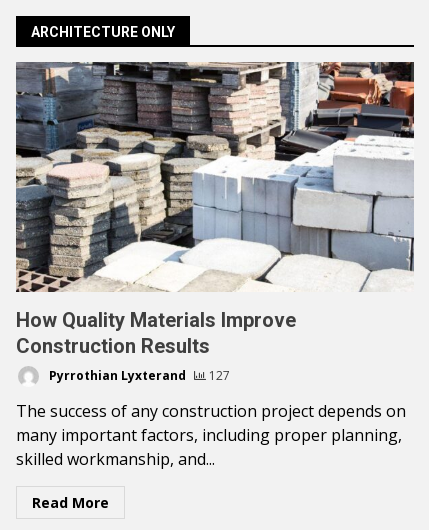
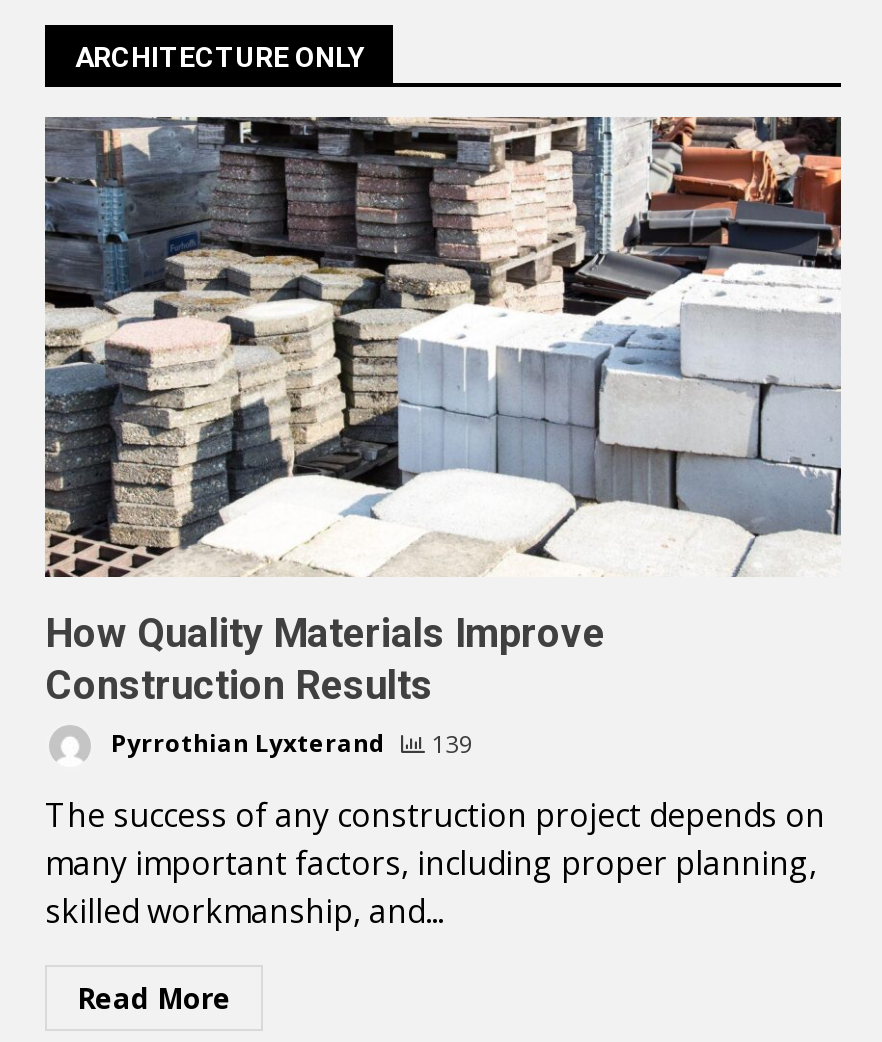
- Pyrrothian Lyxterand 127
+ Pyrrothian Lyxterand 139
